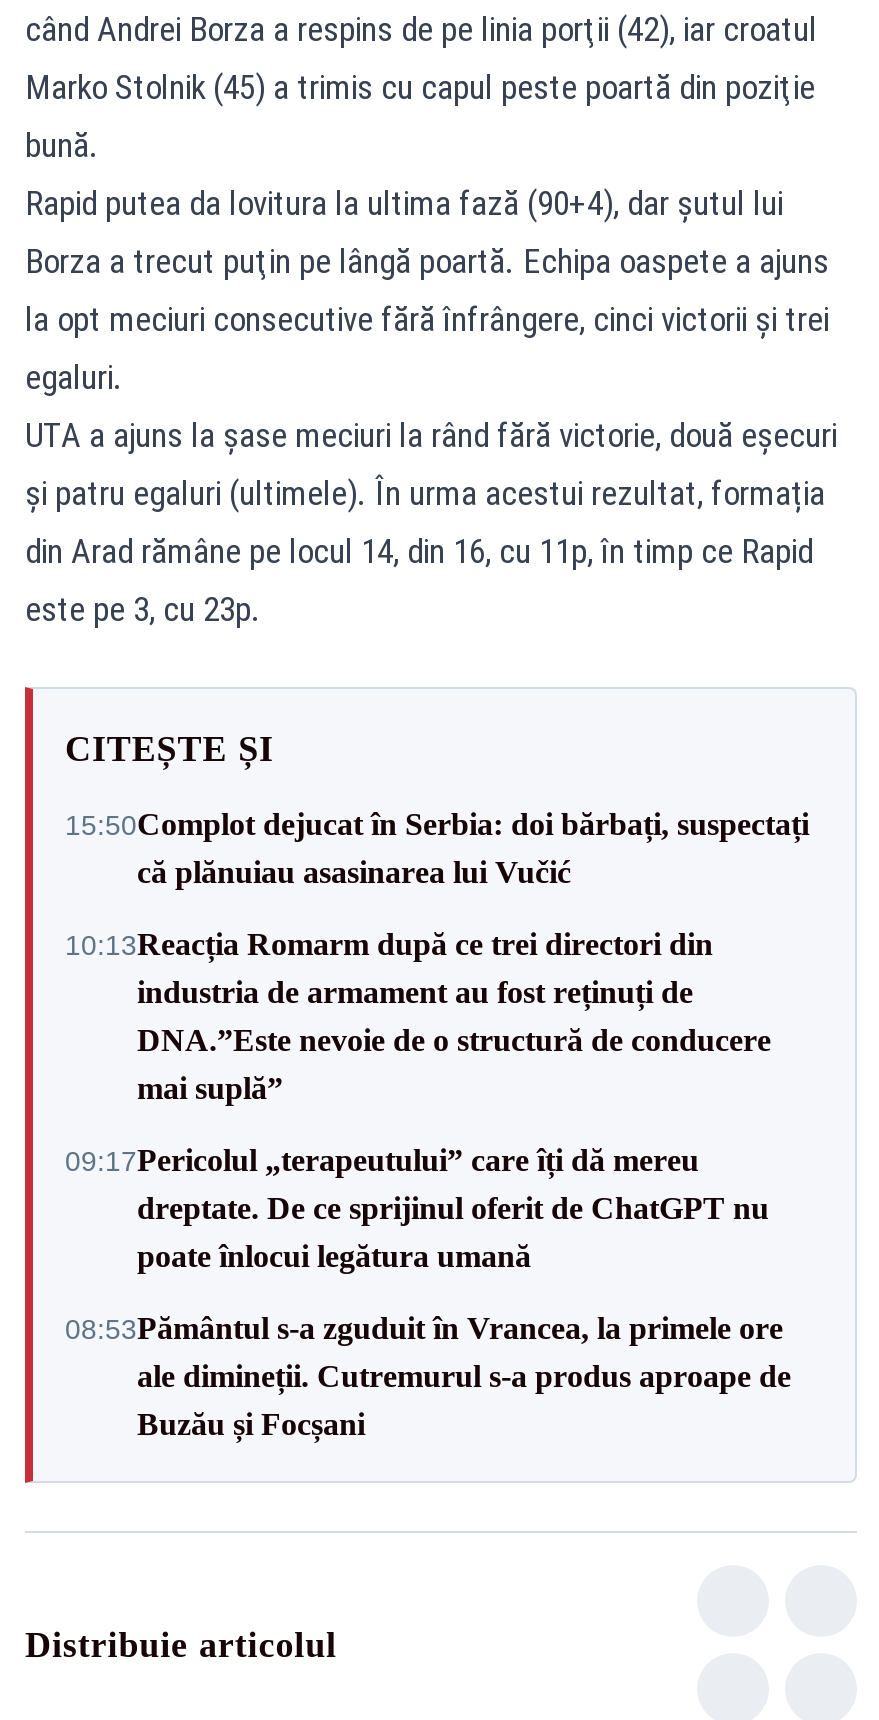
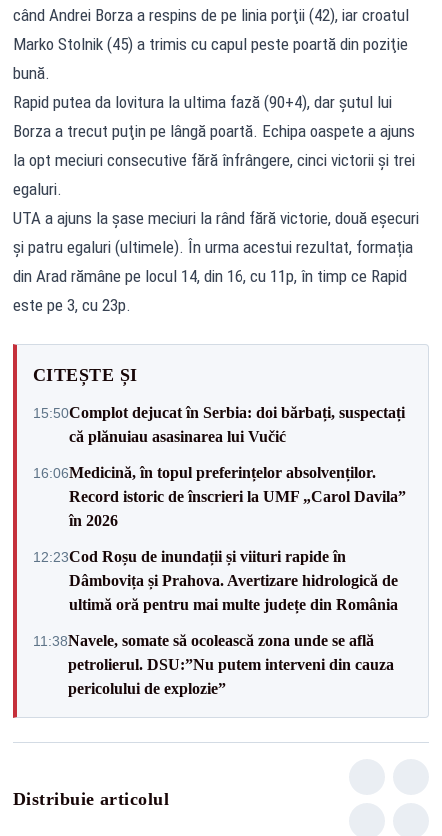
- 10:13Reacția Romarm după ce trei directori din
- industria de armament au fost reținuți de
- DNA.”Este nevoie de o structură de conducere
- mai suplă”
+ 16:06Medicină, în topul preferințelor absolvenților.
+ Record istoric de înscrieri la UMF „Carol Davila”
+ în 2026

- 09:17Pericolul „terapeutului” care îți dă mereu
- dreptate. De ce sprijinul oferit de ChatGPT nu
- poate înlocui legătura umană
+ 12:23Cod Roșu de inundații și viituri rapide în
+ Dâmbovița și Prahova. Avertizare hidrologică de
+ ultimă oră pentru mai multe județe din România

- 08:53Pământul s-a zguduit în Vrancea, la primele ore
- ale dimineții. Cutremurul s-a produs aproape de
- Buzău și Focșani
+ 11:38Navele, somate să ocolească zona unde se află
+ petrolierul. DSU:”Nu putem interveni din cauza
+ pericolului de explozie”
